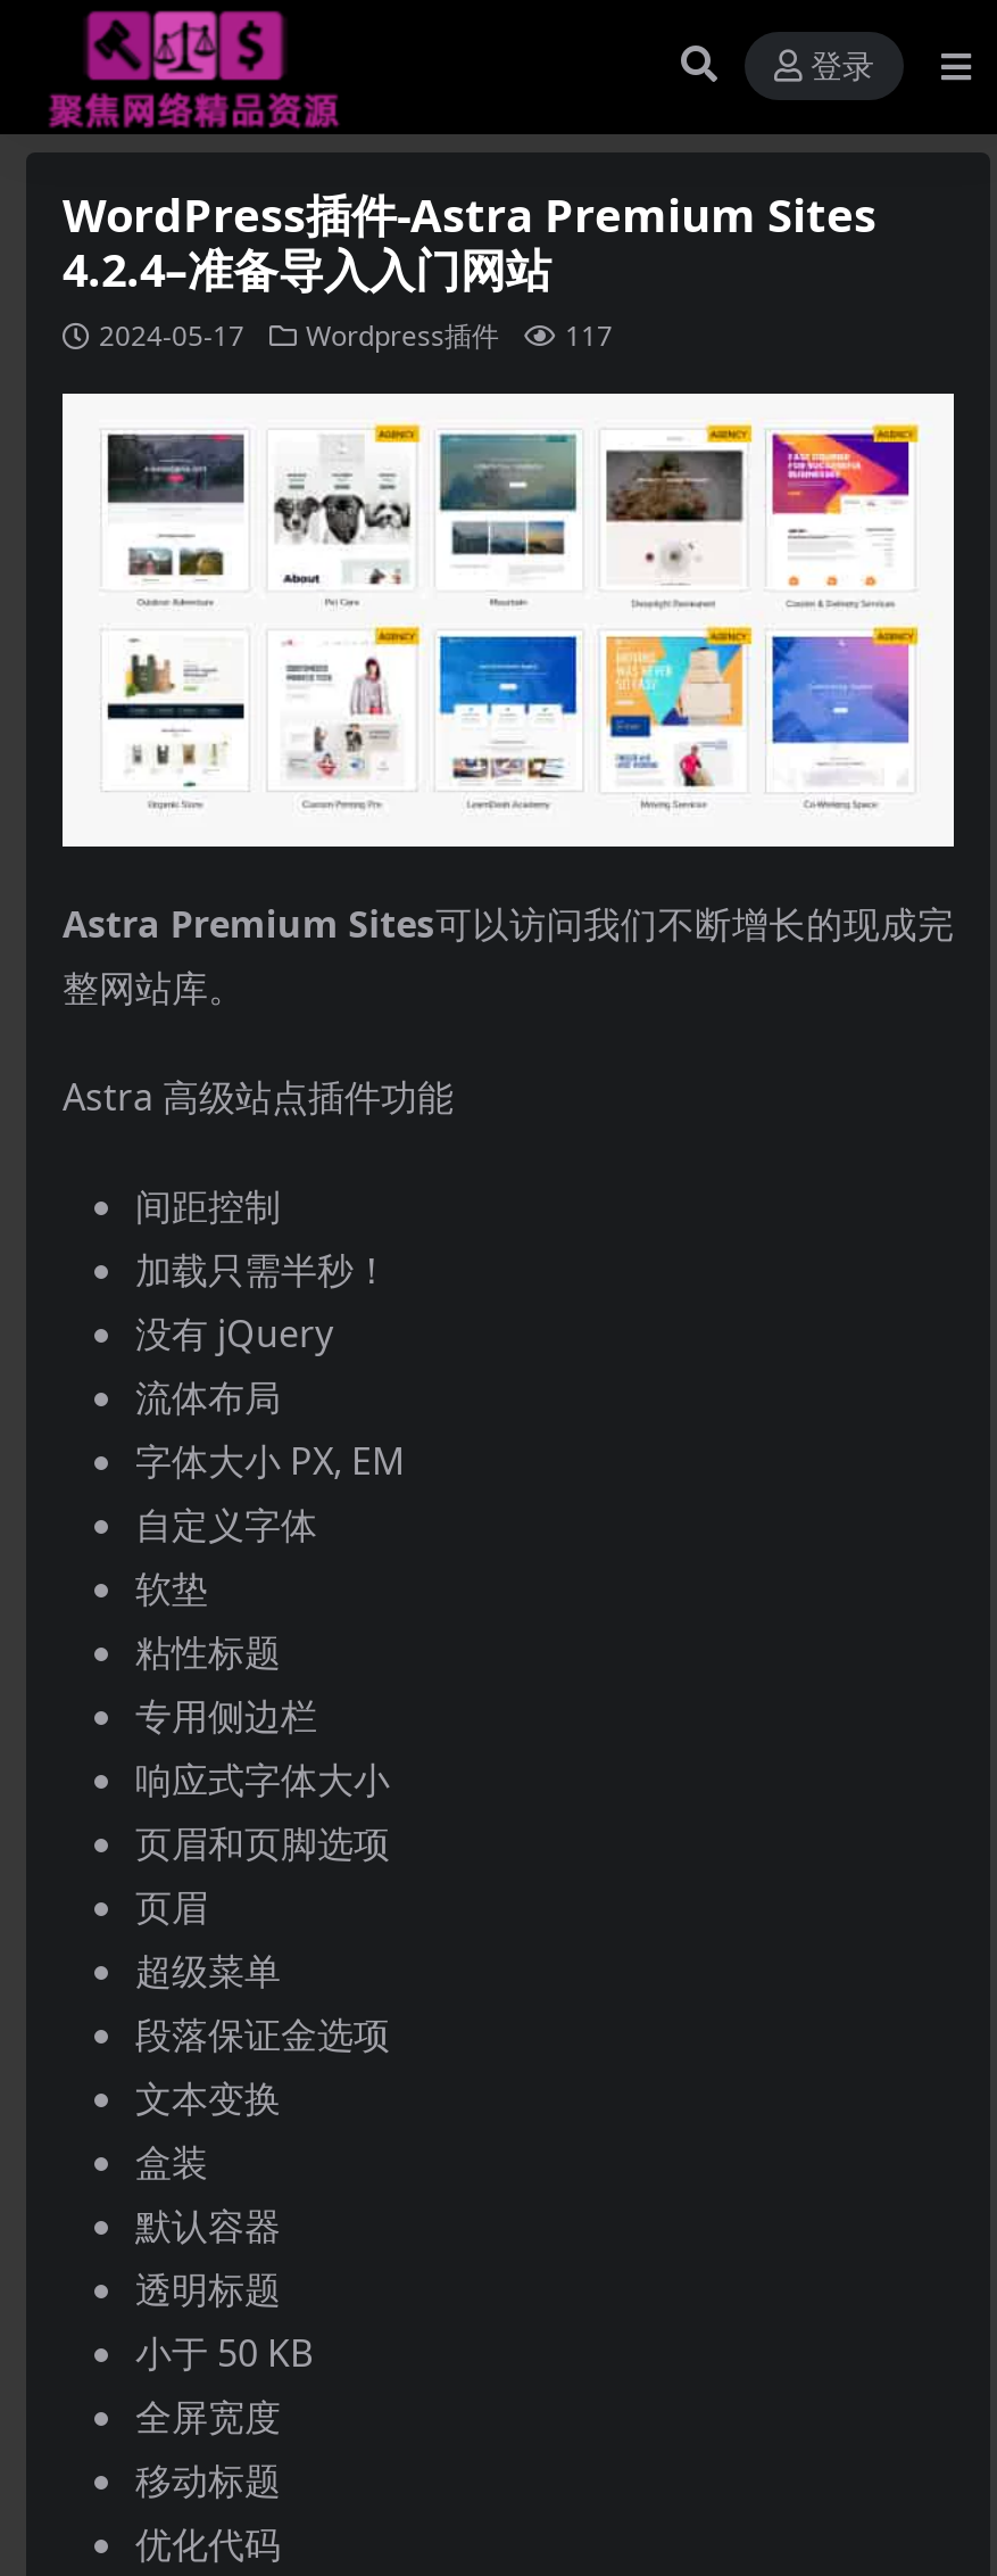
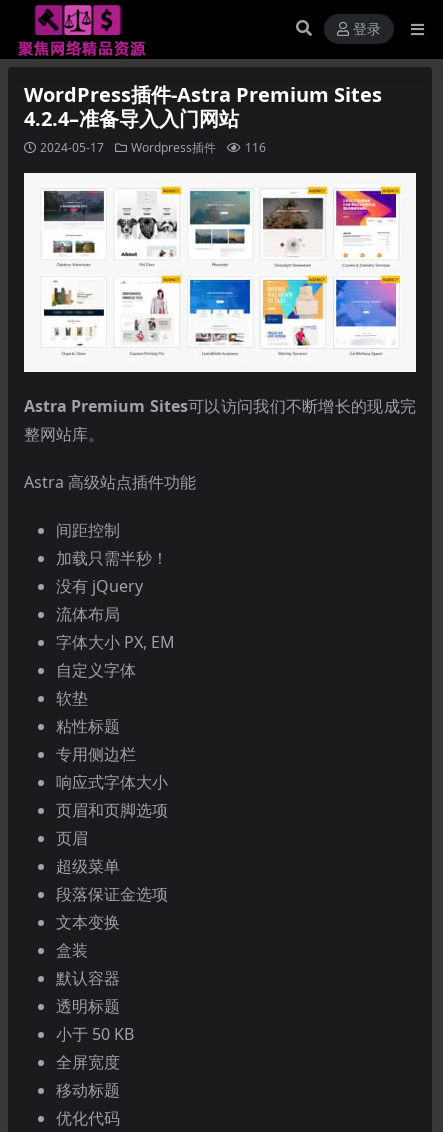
- 2024-05-17 Wordpress插件 117
+ 2024-05-17 Wordpress插件 116
